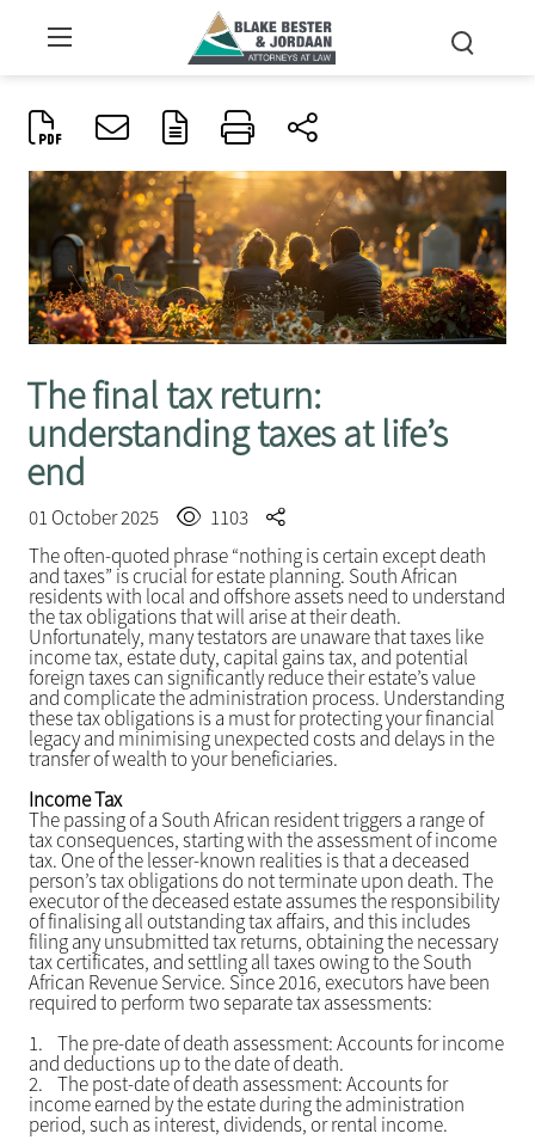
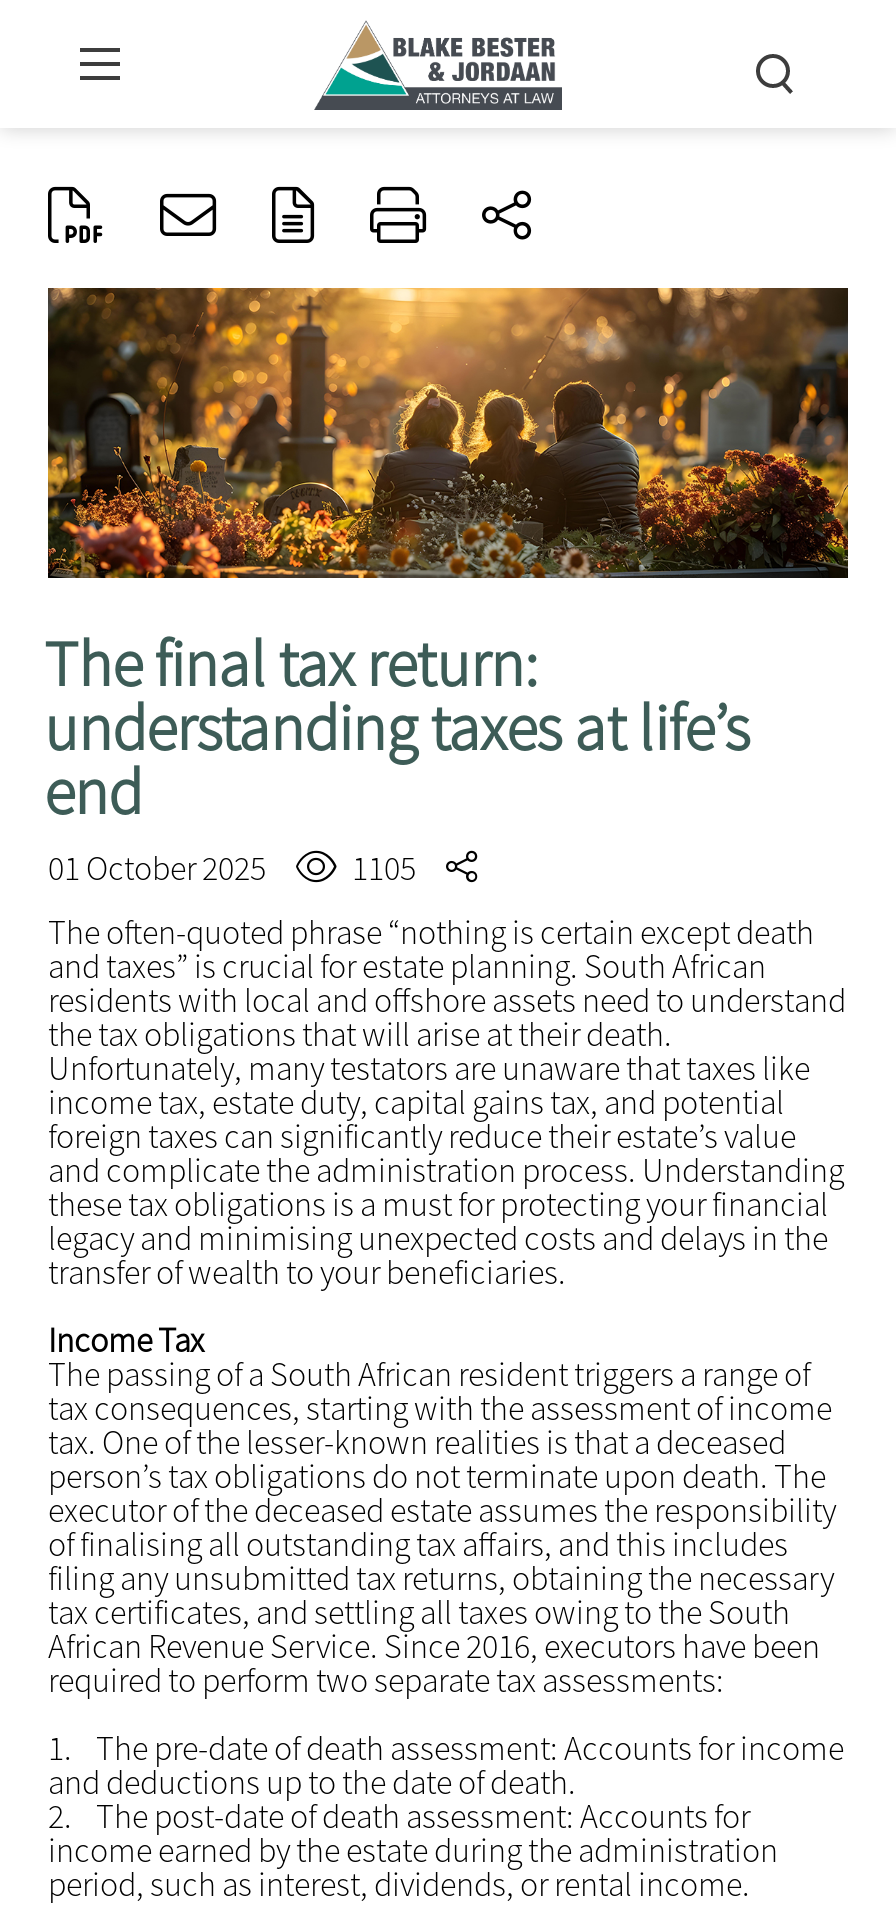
- 01 October 2025 1103
+ 01 October 2025 1105
